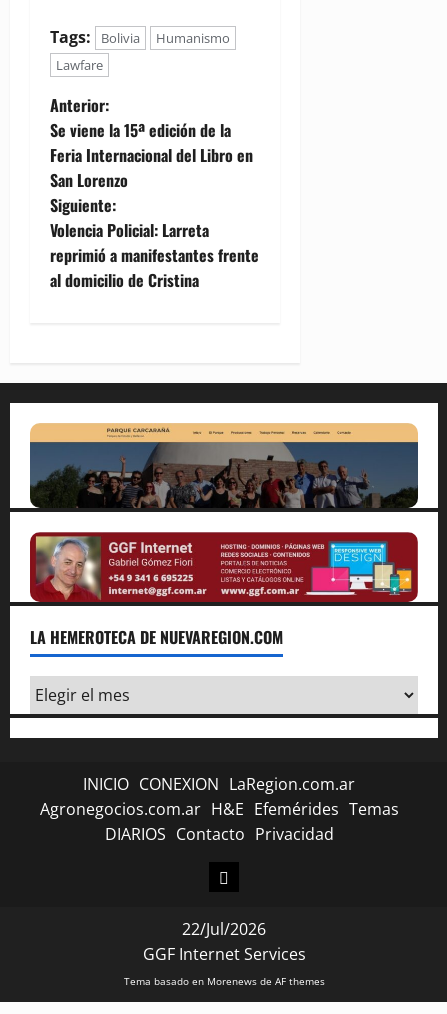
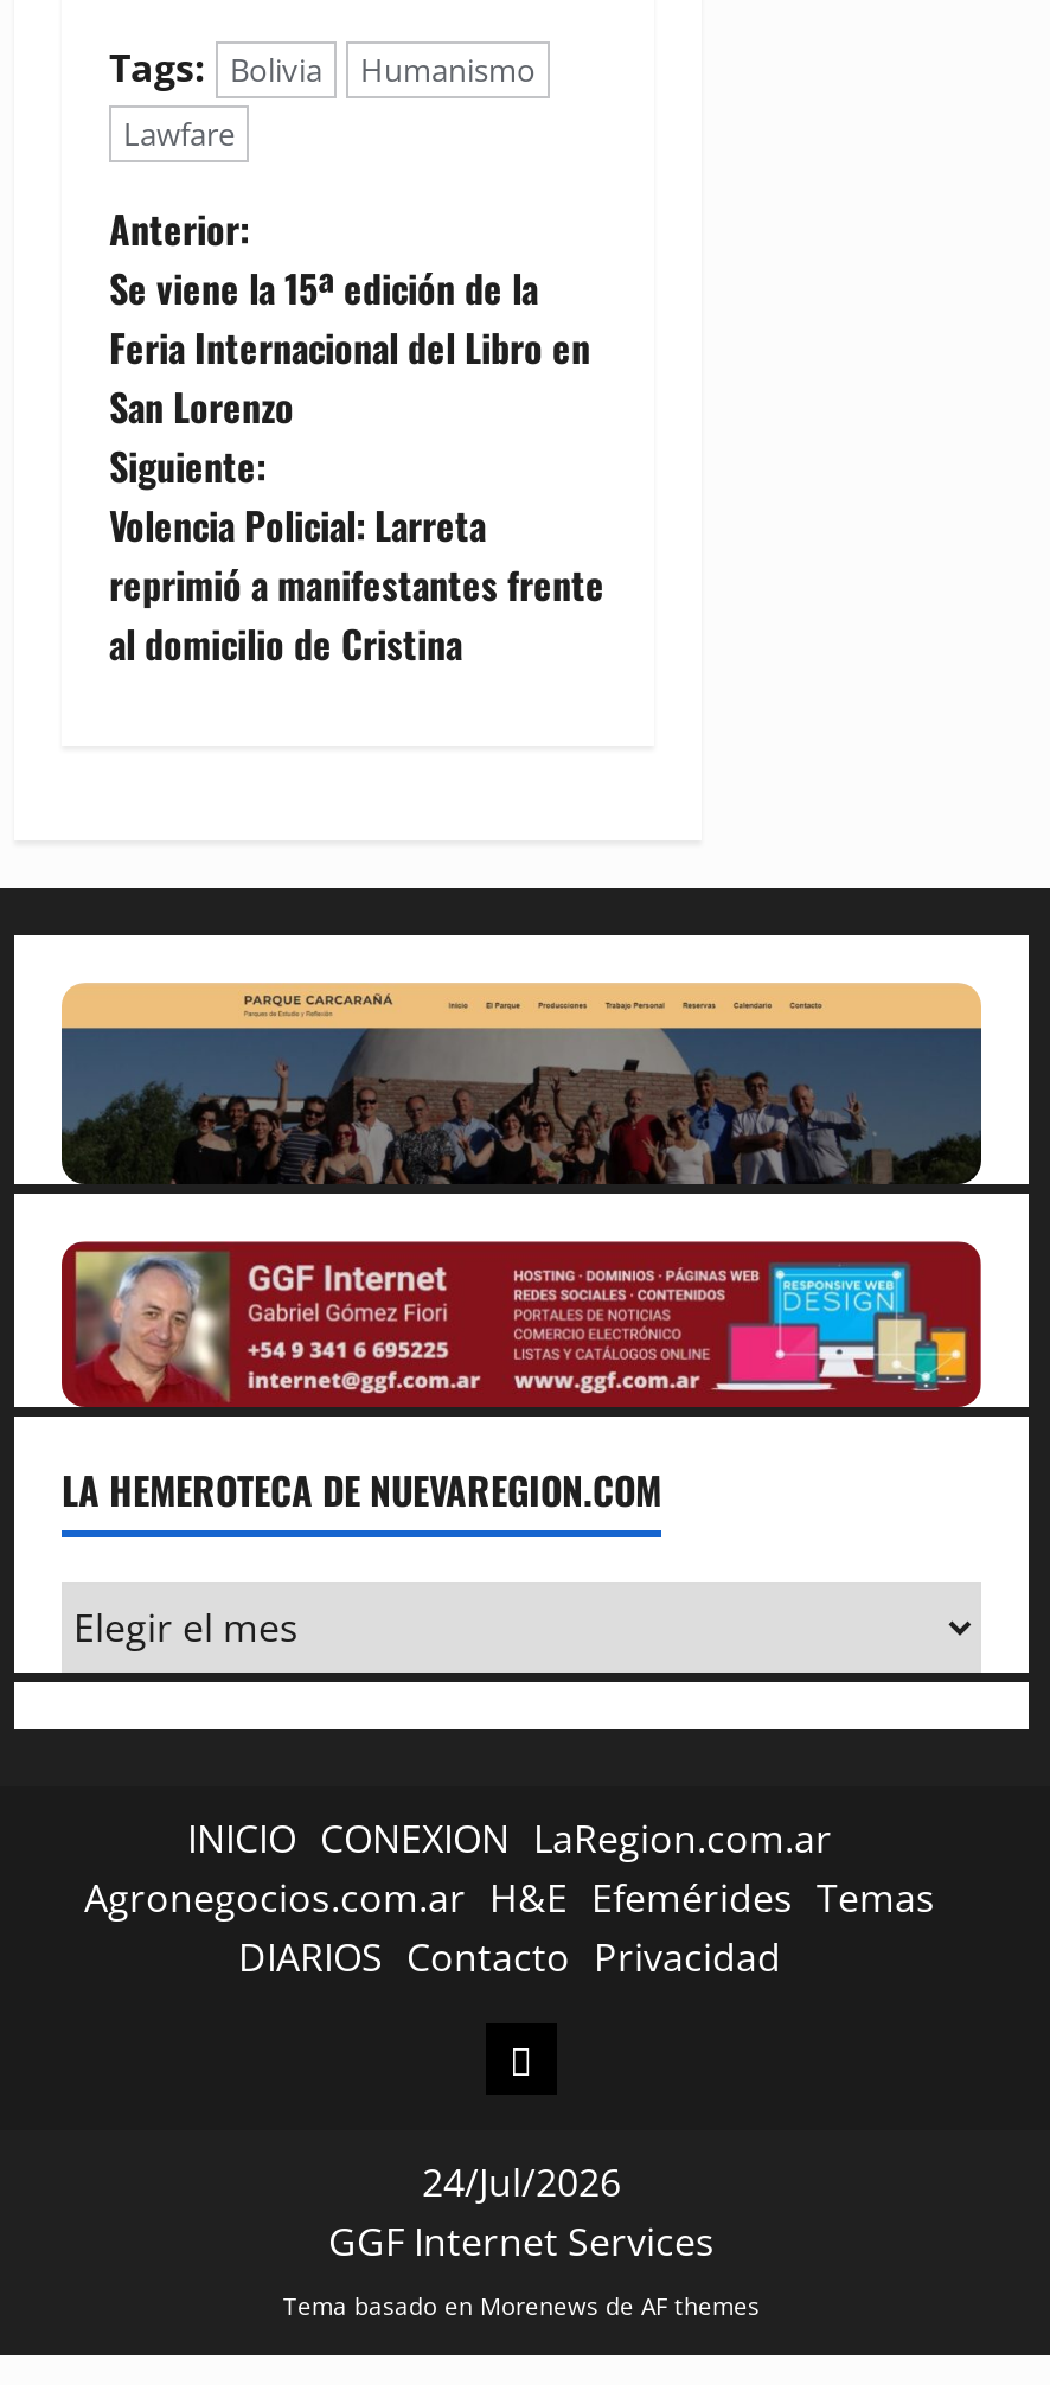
- 22/Jul/2026
+ 24/Jul/2026
